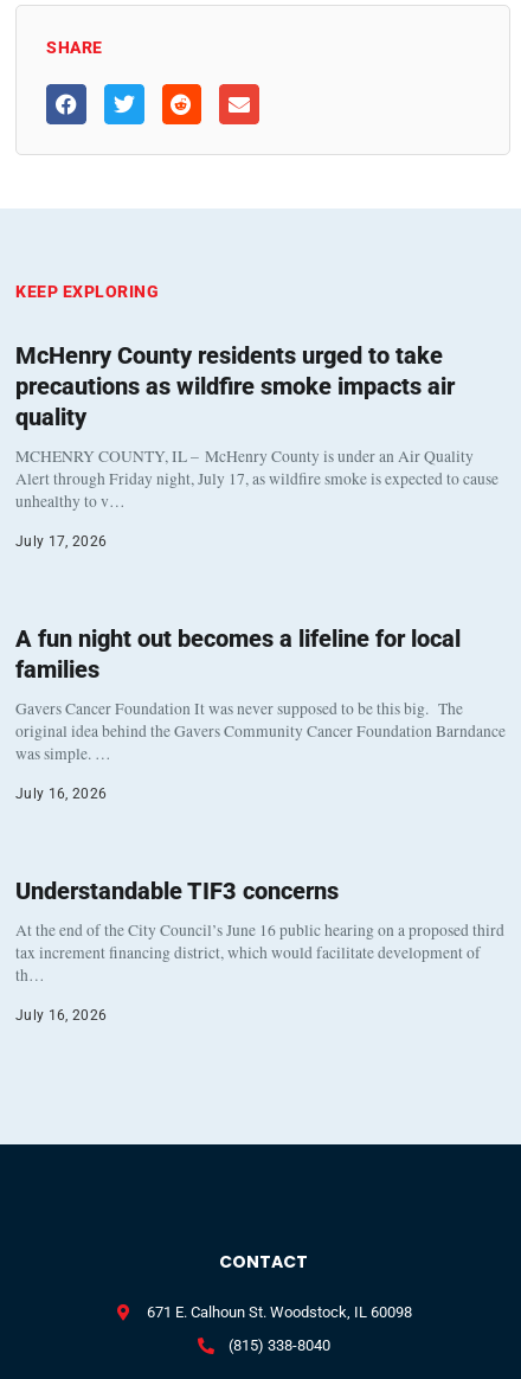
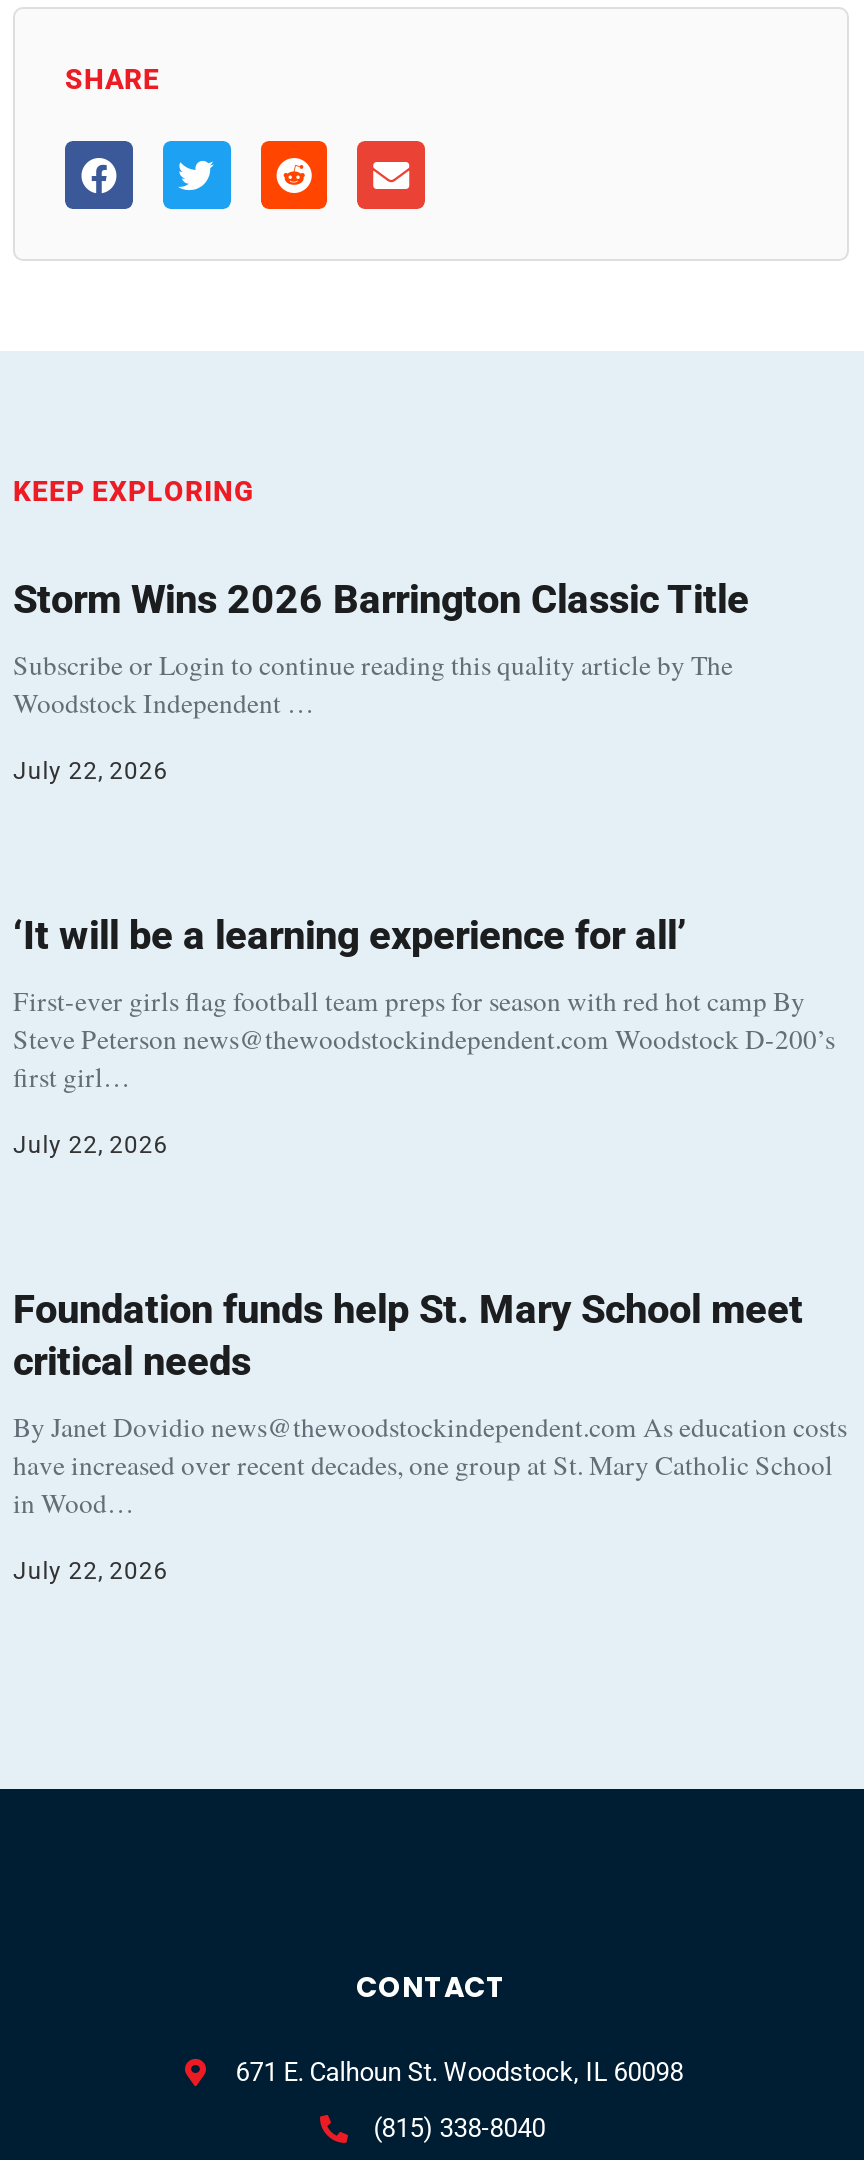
- McHenry County residents urged to take
- precautions as wildfire smoke impacts air
- quality
+ Storm Wins 2026 Barrington Classic Title

- MCHENRY COUNTY, IL – McHenry County is under an Air Quality
- Alert through Friday night, July 17, as wildfire smoke is expected to cause
- unhealthy to v…
+ Subscribe or Login to continue reading this quality article by The
+ Woodstock Independent …

- July 17, 2026
+ July 22, 2026

- A fun night out becomes a lifeline for local
- families
+ ‘It will be a learning experience for all’

- Gavers Cancer Foundation It was never supposed to be this big. The
- original idea behind the Gavers Community Cancer Foundation Barndance
- was simple. …
+ First-ever girls flag football team preps for season with red hot camp By
+ Steve Peterson news@thewoodstockindependent.com Woodstock D-200’s
+ first girl…

- July 16, 2026
+ July 22, 2026

- Understandable TIF3 concerns
+ Foundation funds help St. Mary School meet
+ critical needs

- At the end of the City Council’s June 16 public hearing on a proposed third
- tax increment financing district, which would facilitate development of
- th…
+ By Janet Dovidio news@thewoodstockindependent.com As education costs
+ have increased over recent decades, one group at St. Mary Catholic School
+ in Wood…

- July 16, 2026
+ July 22, 2026
